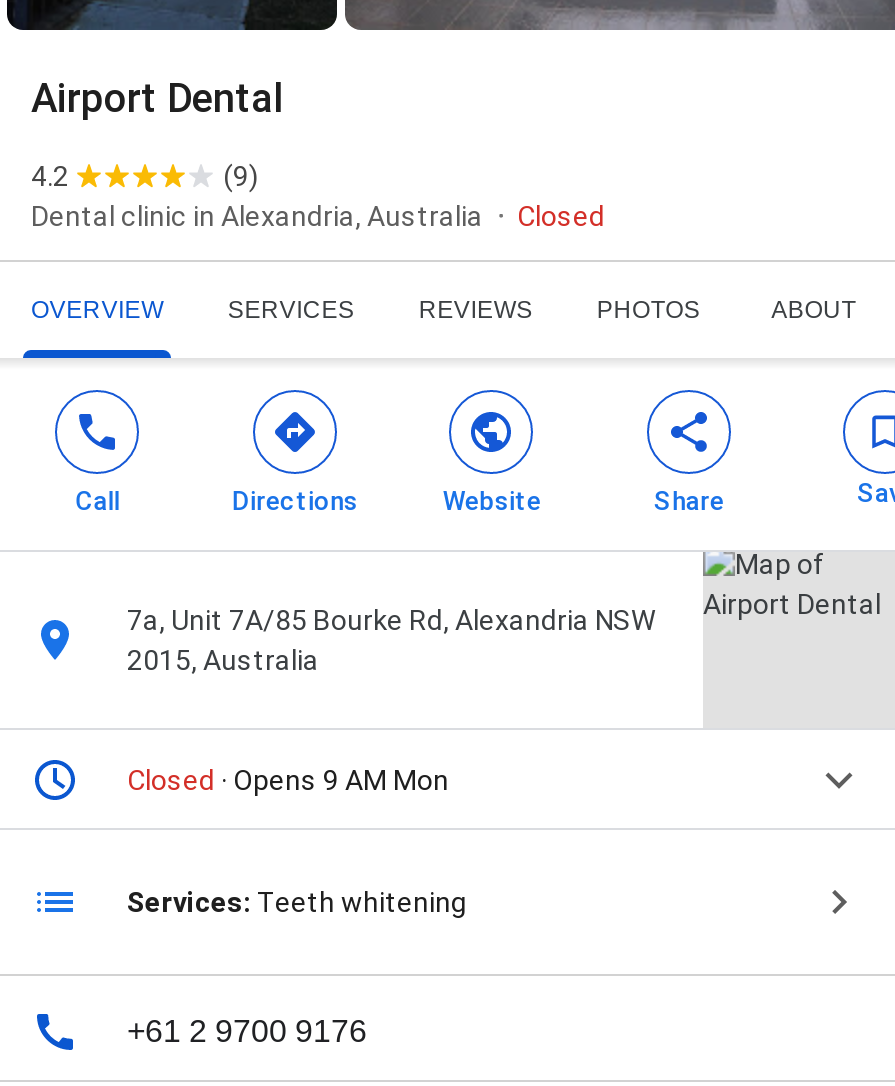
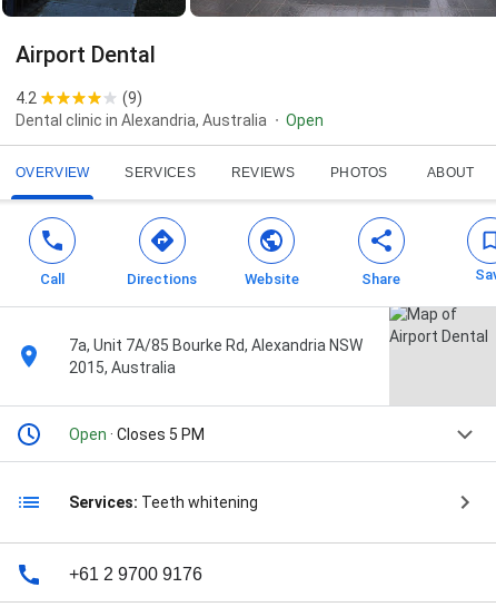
- Closed
+ Open

- Closed · Opens 9 AM Mon
+ Open · Closes 5 PM
